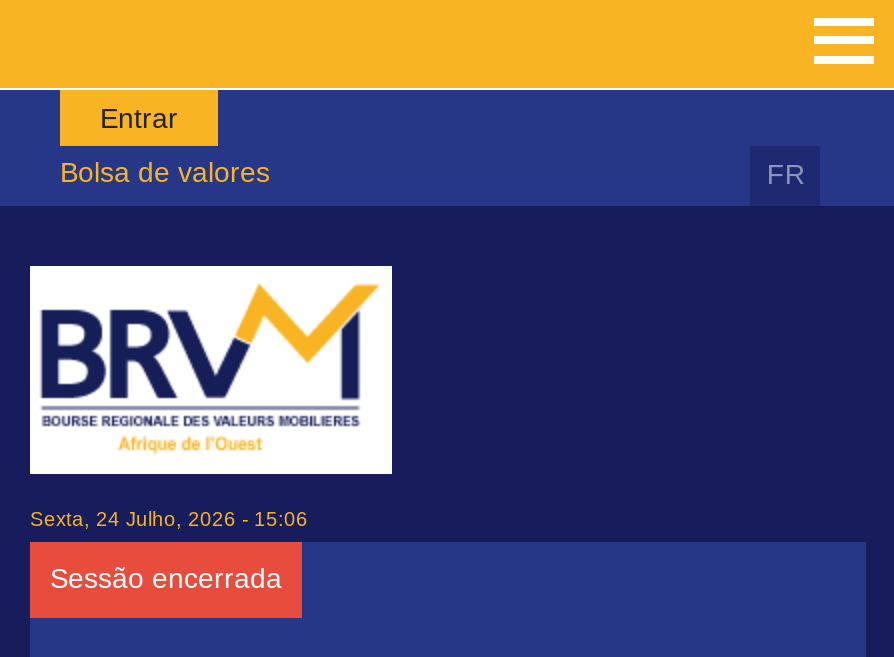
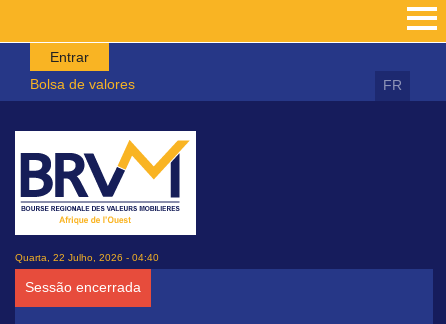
- Sexta, 24 Julho, 2026 - 15:06
+ Quarta, 22 Julho, 2026 - 04:40
